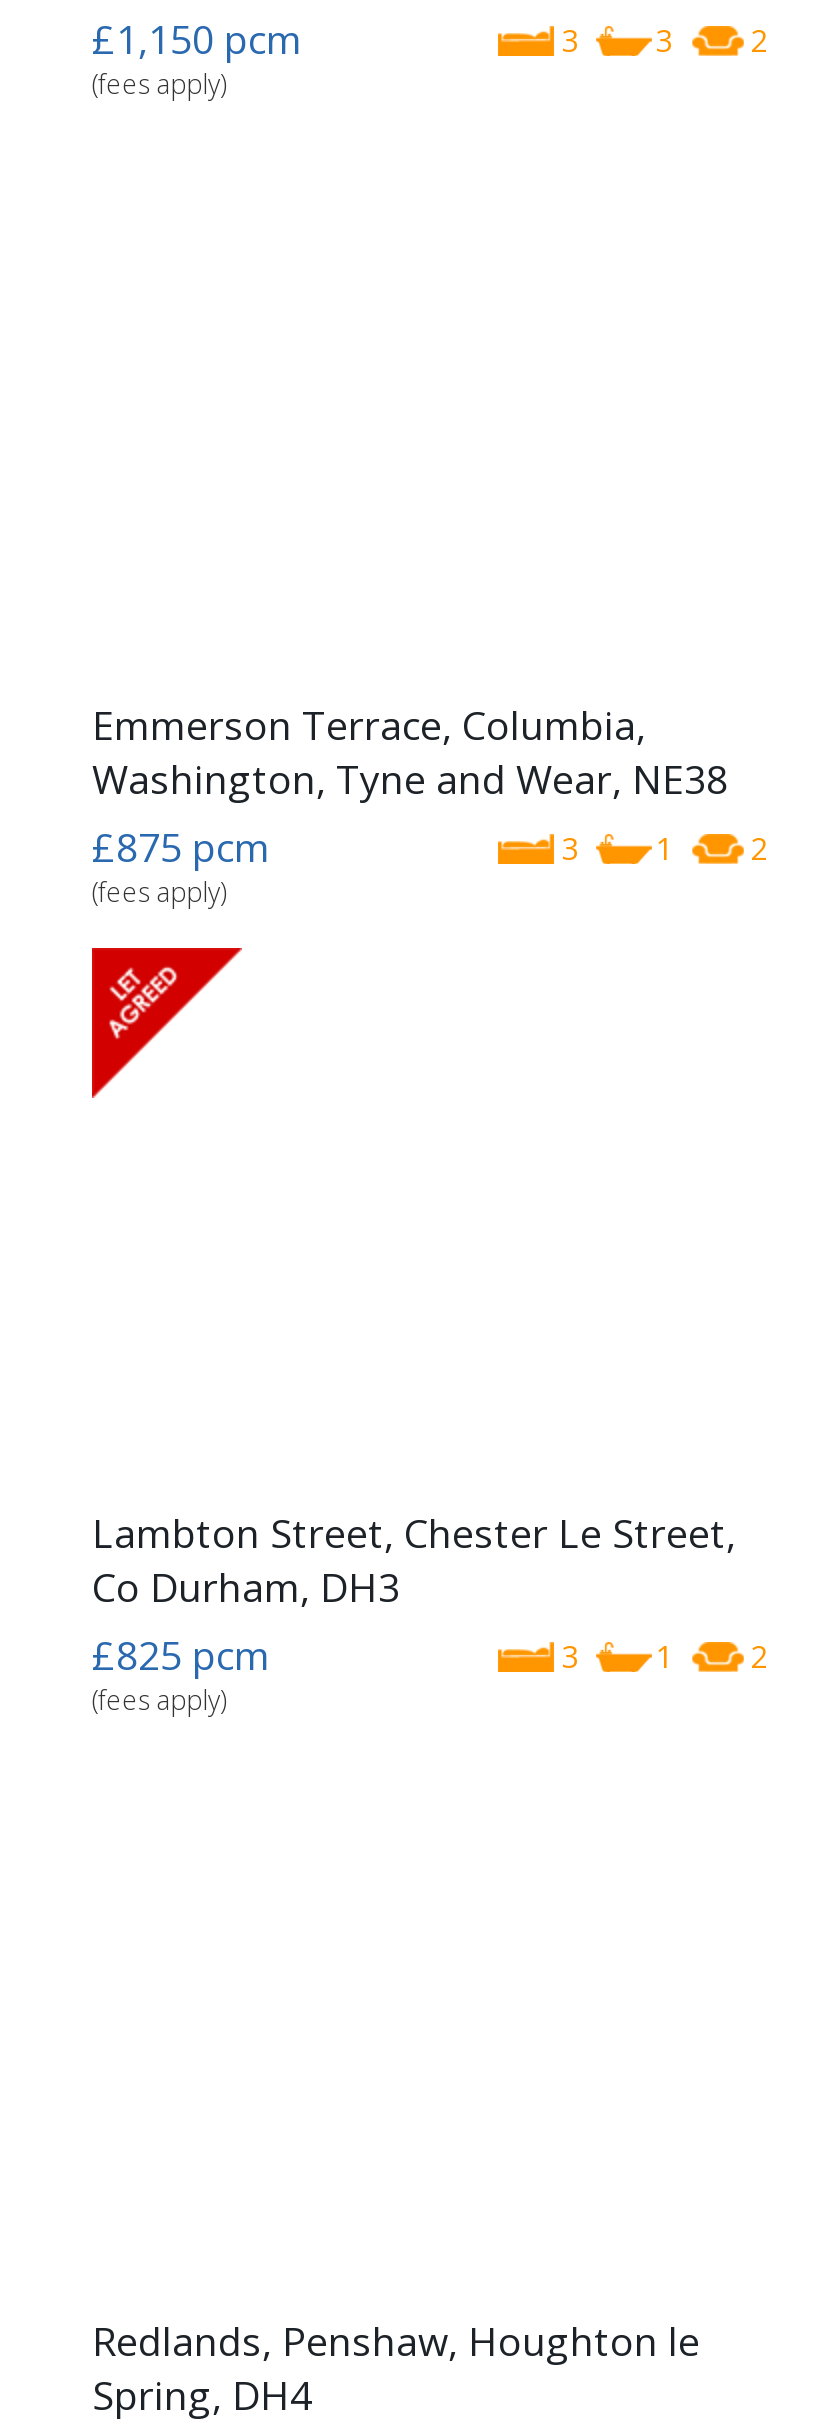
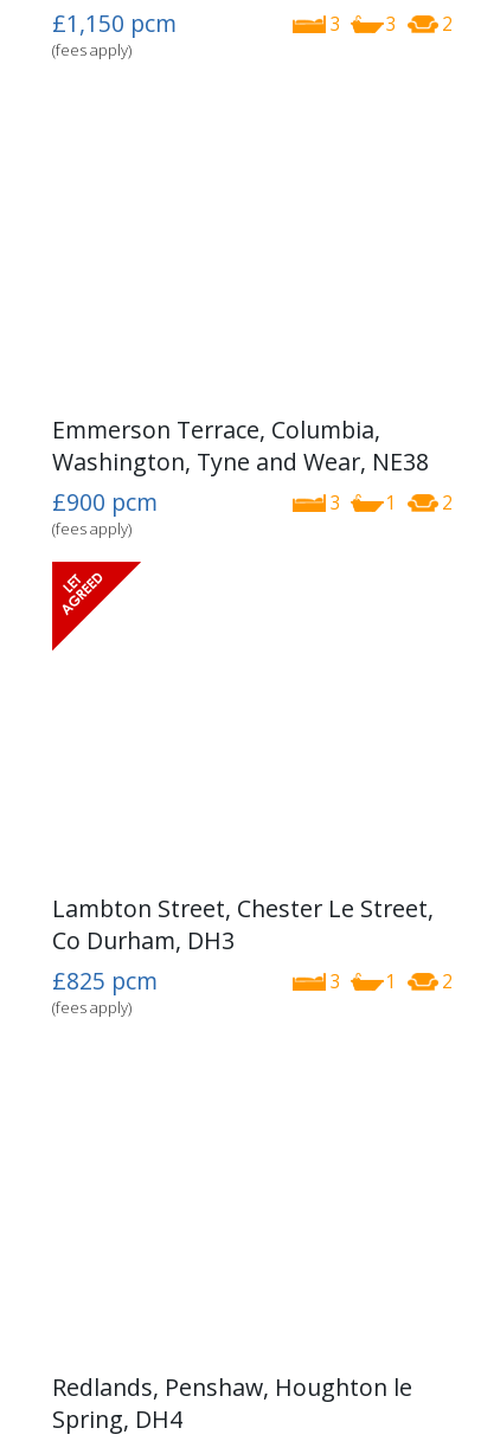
- £875 pcm
+ £900 pcm
